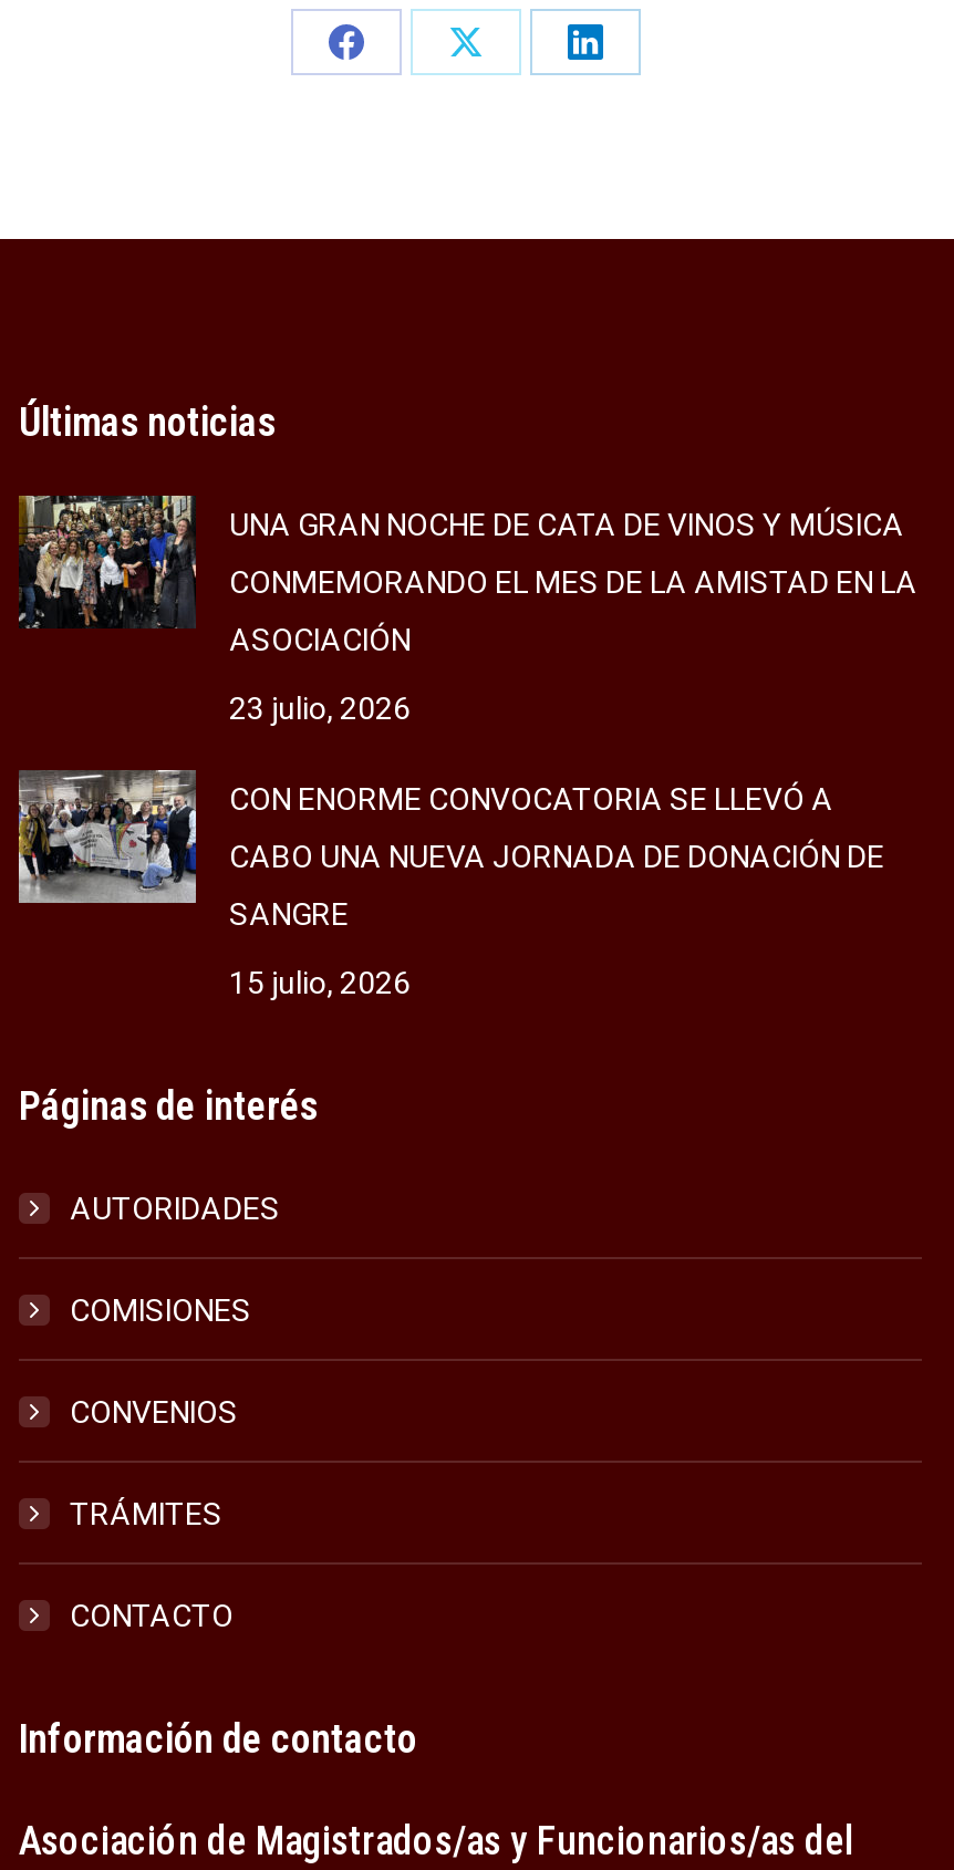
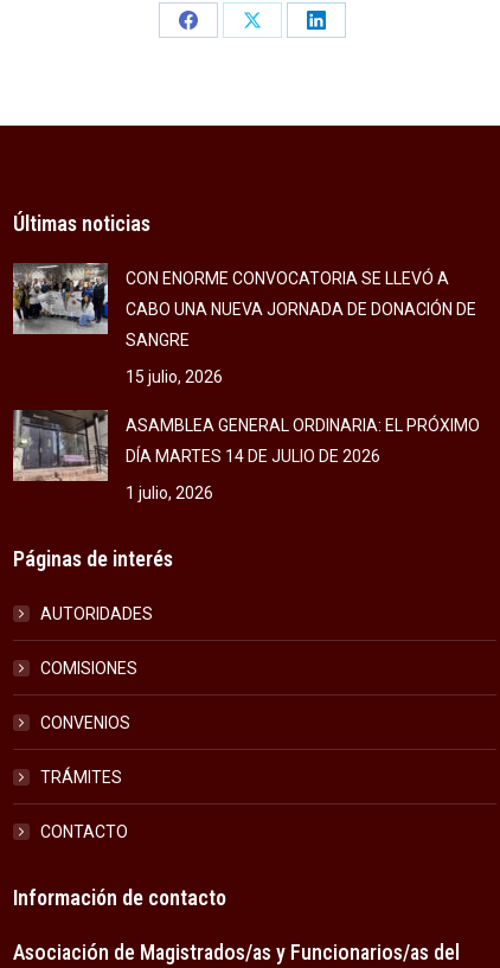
- [image]
- UNA GRAN NOCHE DE CATA DE VINOS Y MÚSICA
- CONMEMORANDO EL MES DE LA AMISTAD EN LA
- ASOCIACIÓN
- 23 julio, 2026

moved up: [image] | CON ENORME CONVOCATORIA SE LLEVÓ A | CABO UNA NUEVA JORNADA DE DONACIÓN DE | SANGRE | 15 julio, 2026

+ [image]
+ ASAMBLEA GENERAL ORDINARIA: EL PRÓXIMO
+ DÍA MARTES 14 DE JULIO DE 2026
+ 1 julio, 2026
